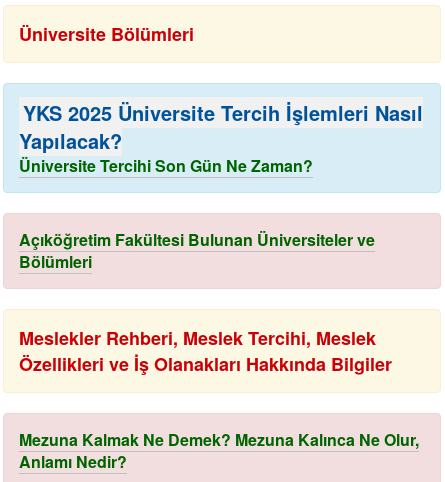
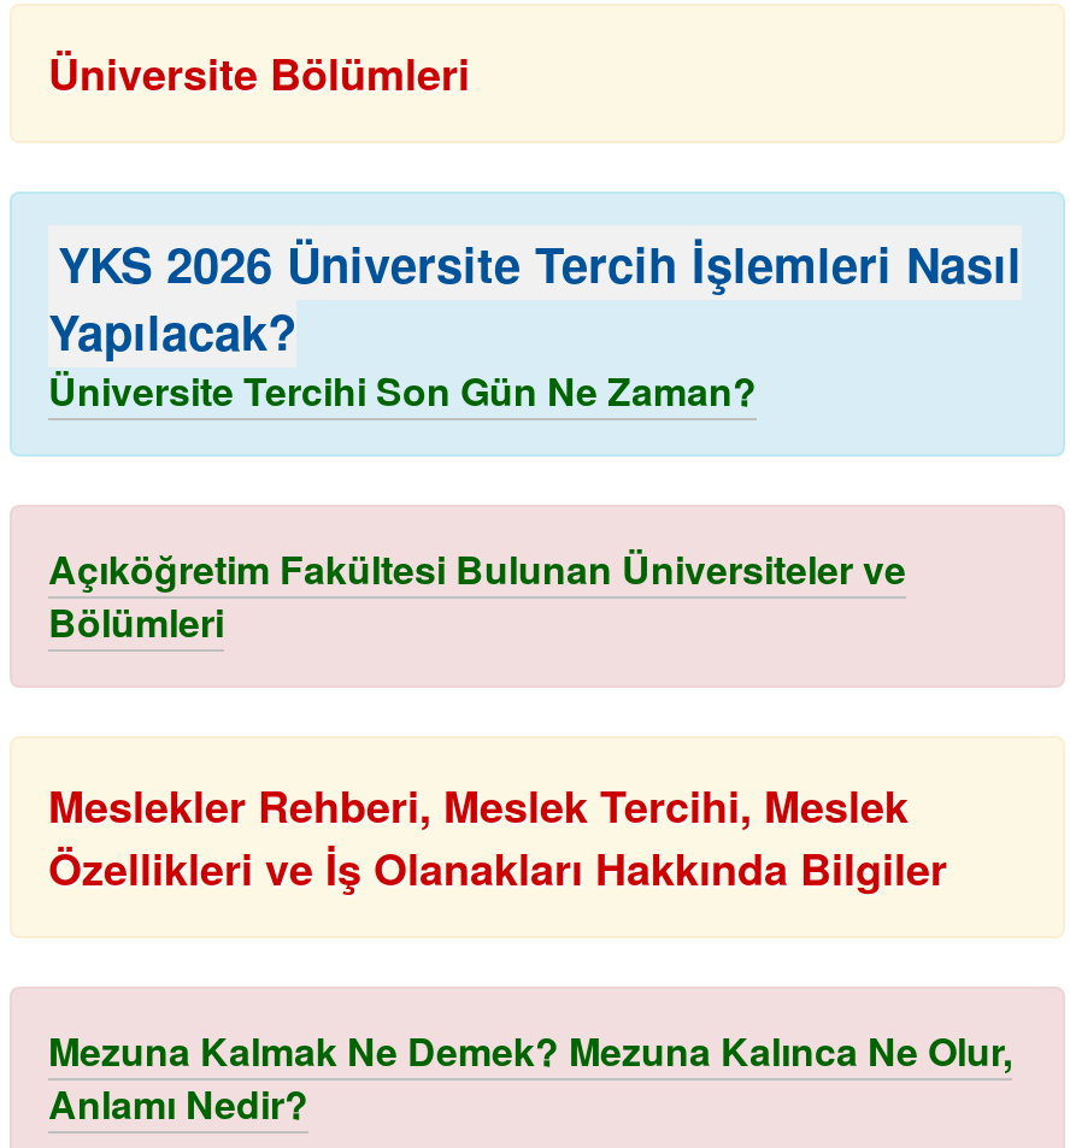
- YKS 2025 Üniversite Tercih İşlemleri Nasıl
+ YKS 2026 Üniversite Tercih İşlemleri Nasıl
